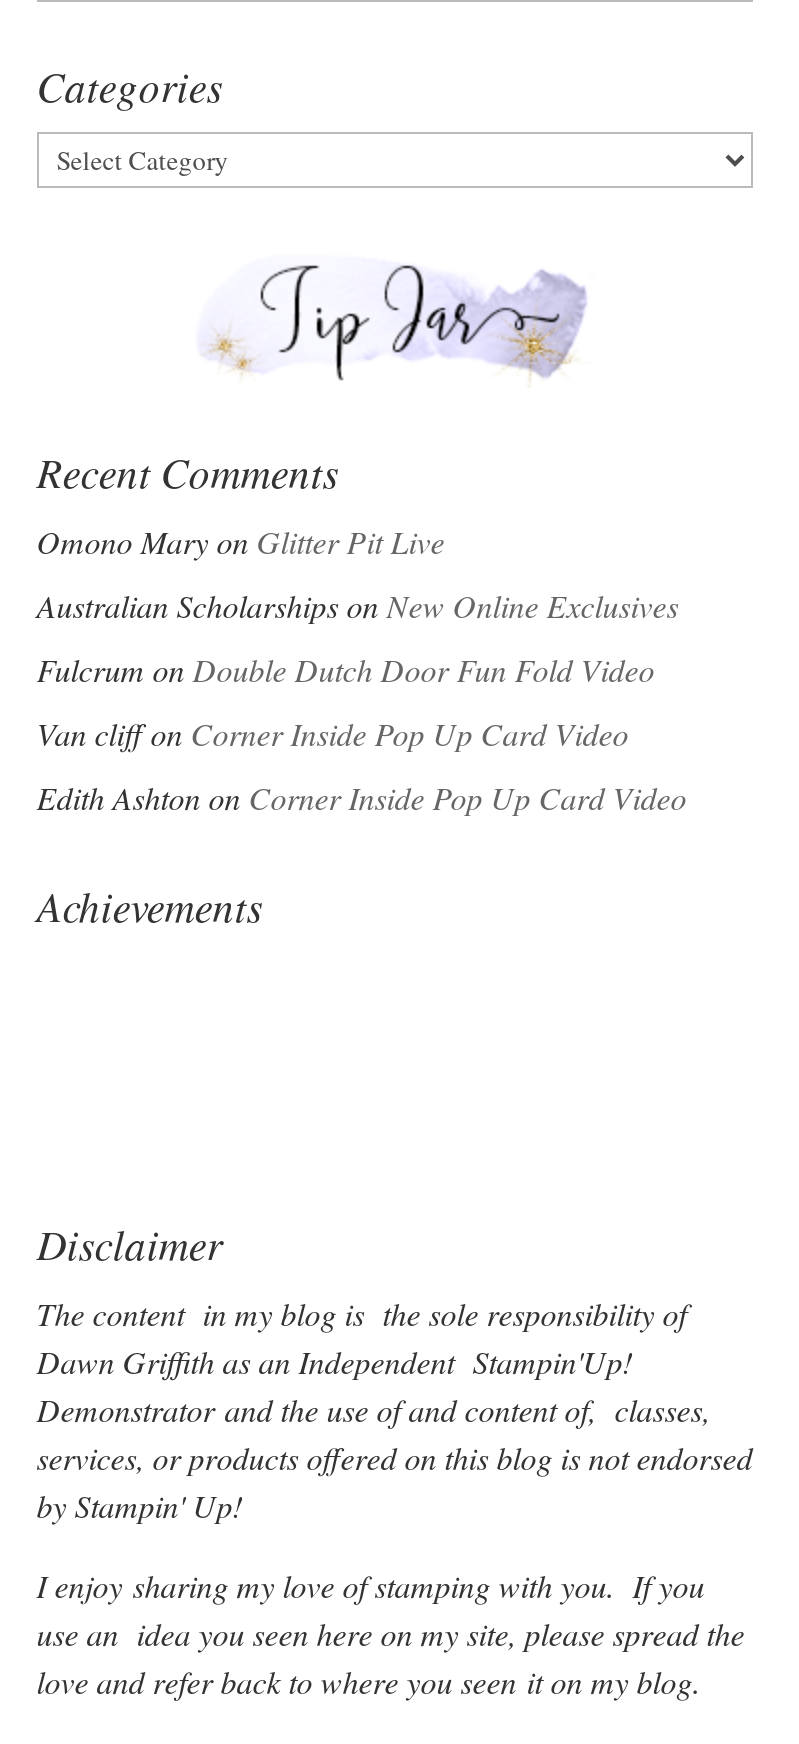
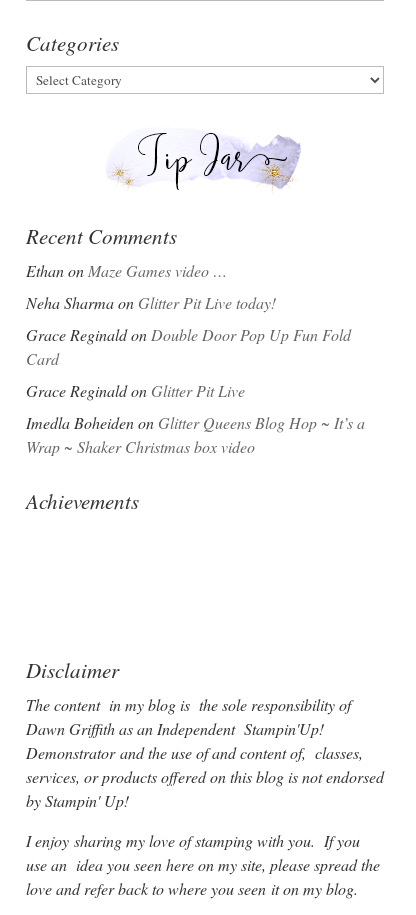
- Omono Mary on Glitter Pit Live
+ Ethan on Maze Games video …

- Australian Scholarships on New Online Exclusives
+ Neha Sharma on Glitter Pit Live today!

- Fulcrum on Double Dutch Door Fun Fold Video
+ Grace Reginald on Double Door Pop Up Fun Fold
+ Card

- Van cliffon Corner Inside Pop Up Card Video
+ Grace Reginaldon Glitter Pit Live

- Edith Ashton on Corner Inside Pop Up Card Video
+ Imedla Boheiden on Glitter Queens Blog Hop ~ It’s a
+ Wrap ~ Shaker Christmas box video
